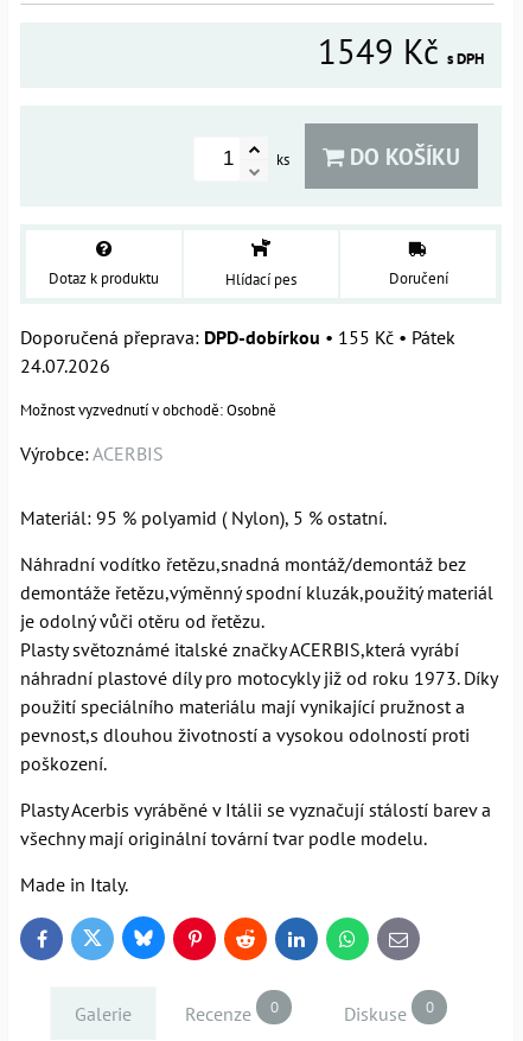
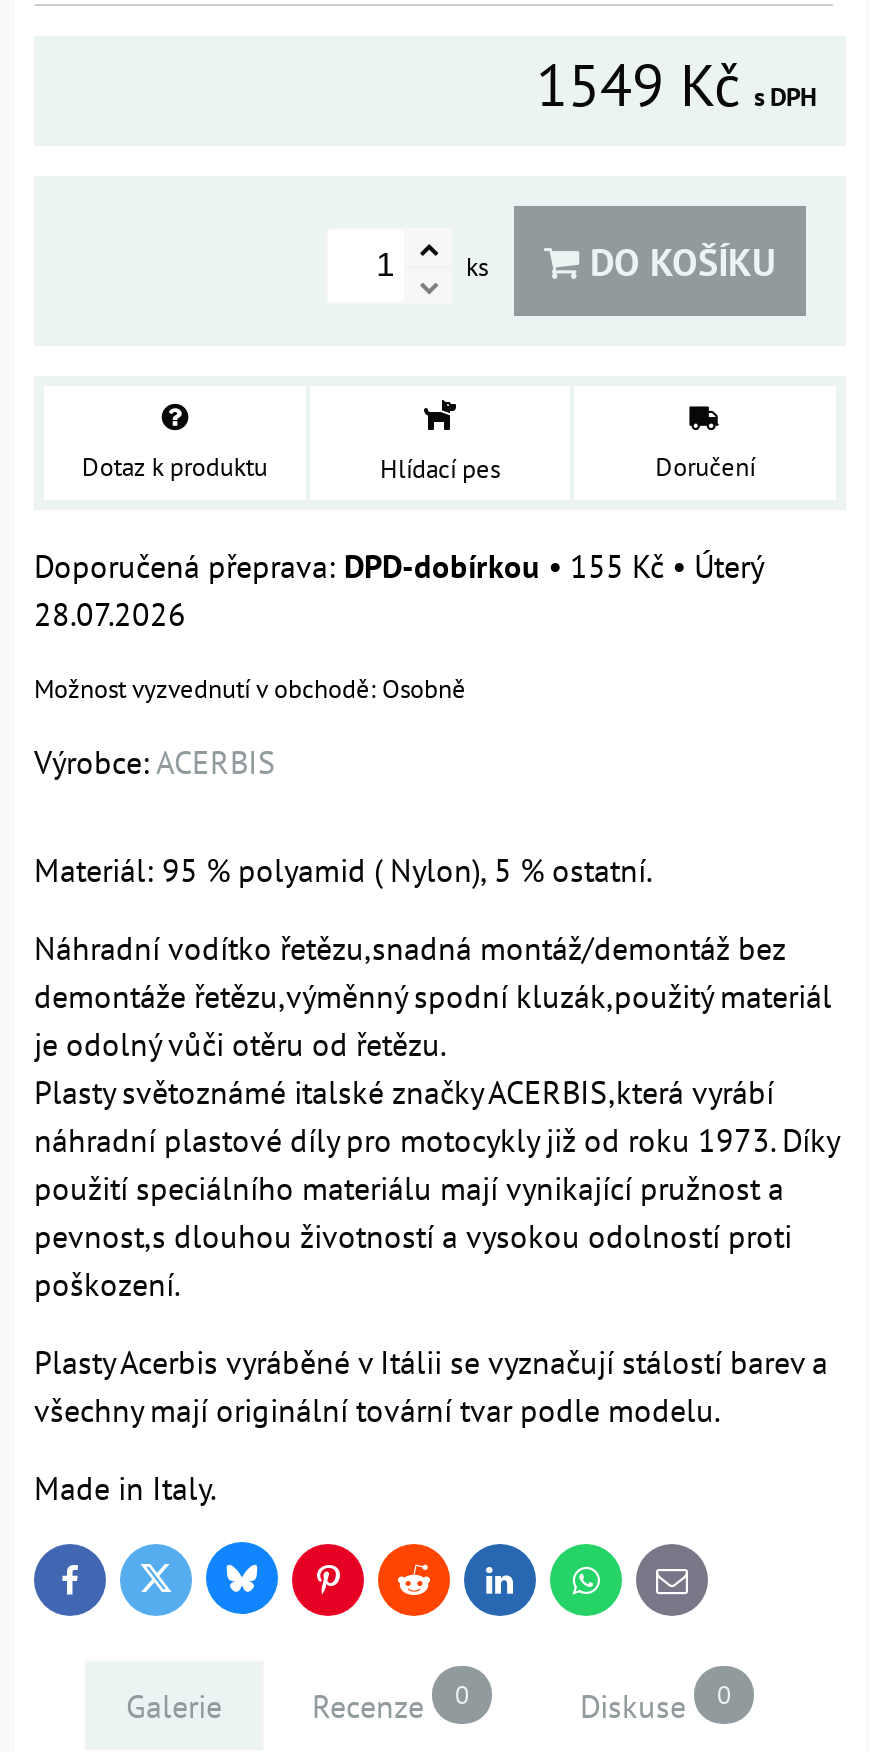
- DPD-dobírkou • 155 Kč • Pátek
+ DPD-dobírkou • 155 Kč • Úterý

- 24.07.2026
+ 28.07.2026
